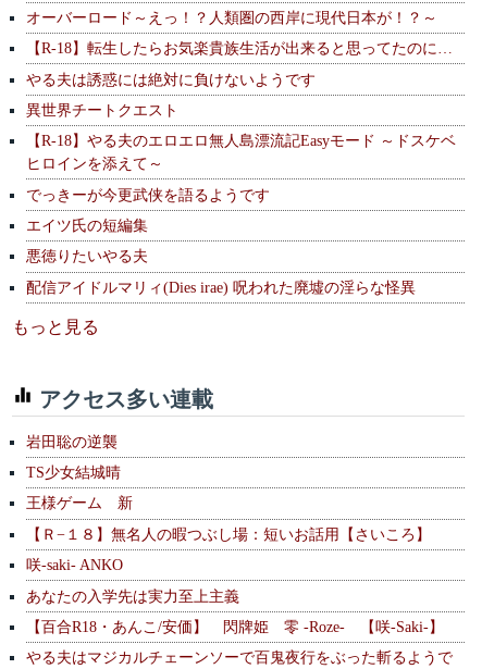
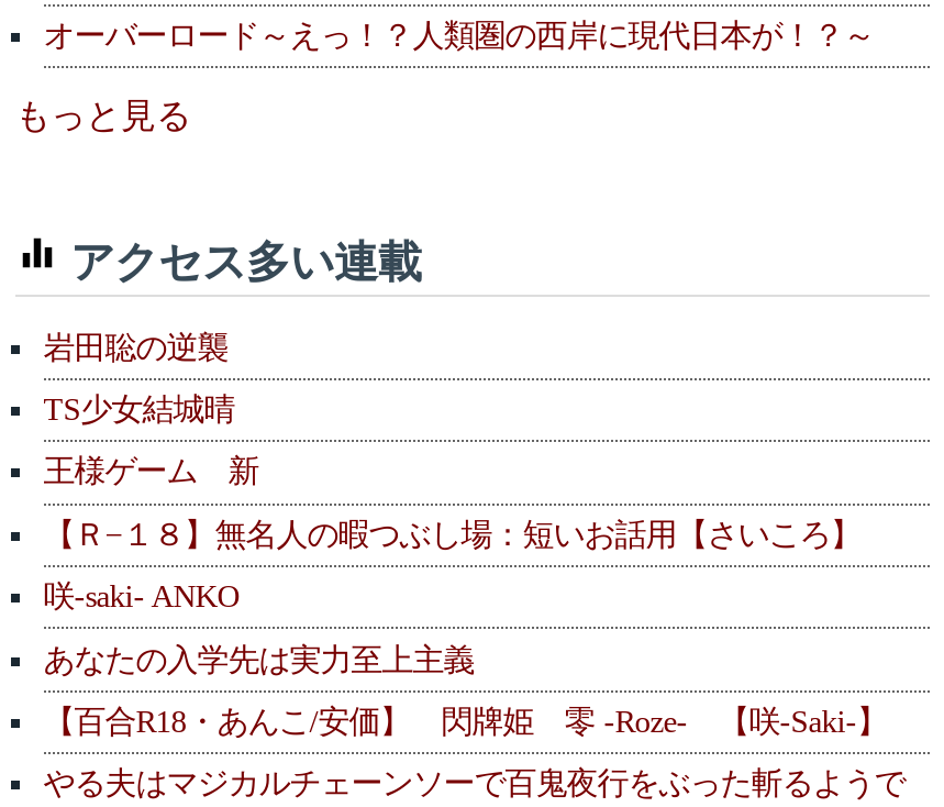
- 【R-18】転生したらお気楽貴族生活が出来ると思ってたのに…
- やる夫は誘惑には絶対に負けないようです
- 異世界チートクエスト
- 【R-18】やる夫のエロエロ無人島漂流記Easyモード ～ドスケベ
- ヒロインを添えて～
- でっきーが今更武侠を語るようです
- エイツ氏の短編集
- 悪徳りたいやる夫
- 配信アイドルマリィ(Dies irae) 呪われた廃墟の淫らな怪異
